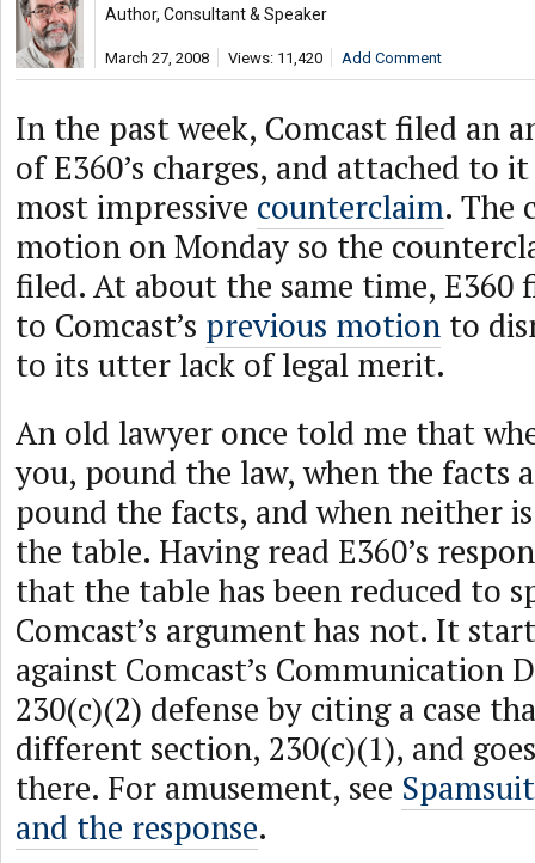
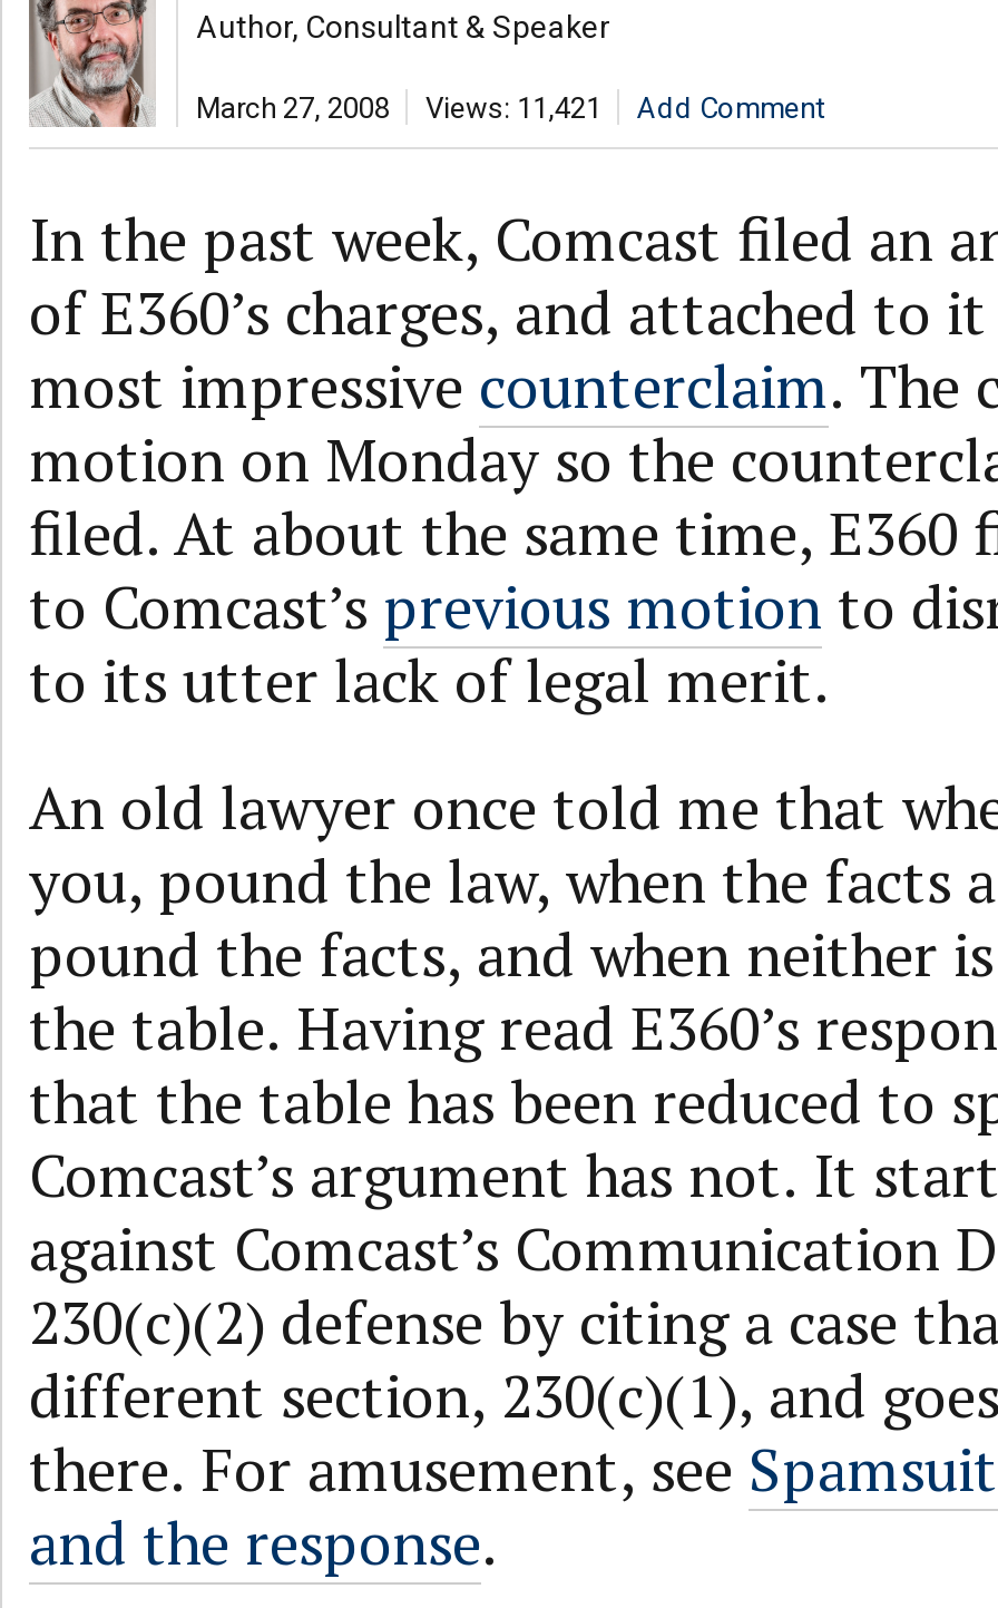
- March 27, 2008 Views: 11,420 Add Comment
+ March 27, 2008 Views: 11,421 Add Comment
